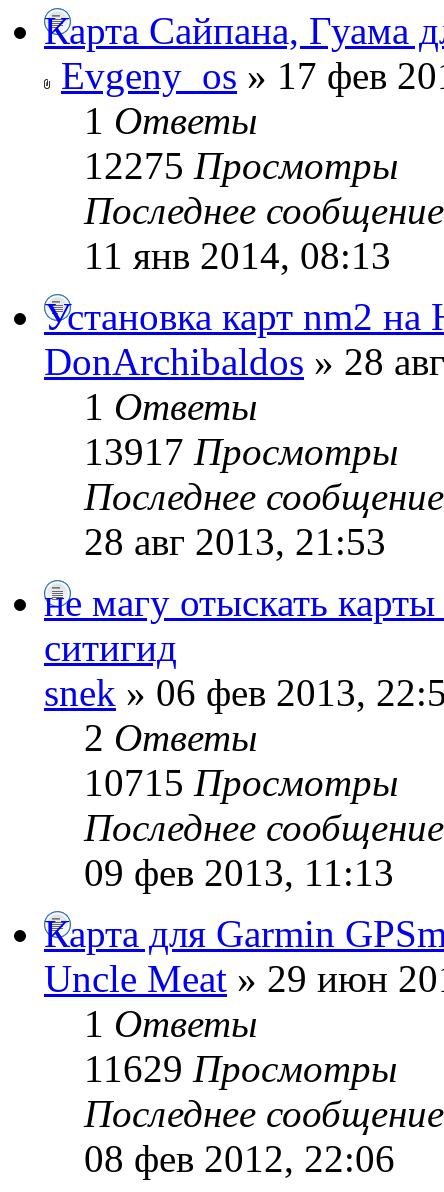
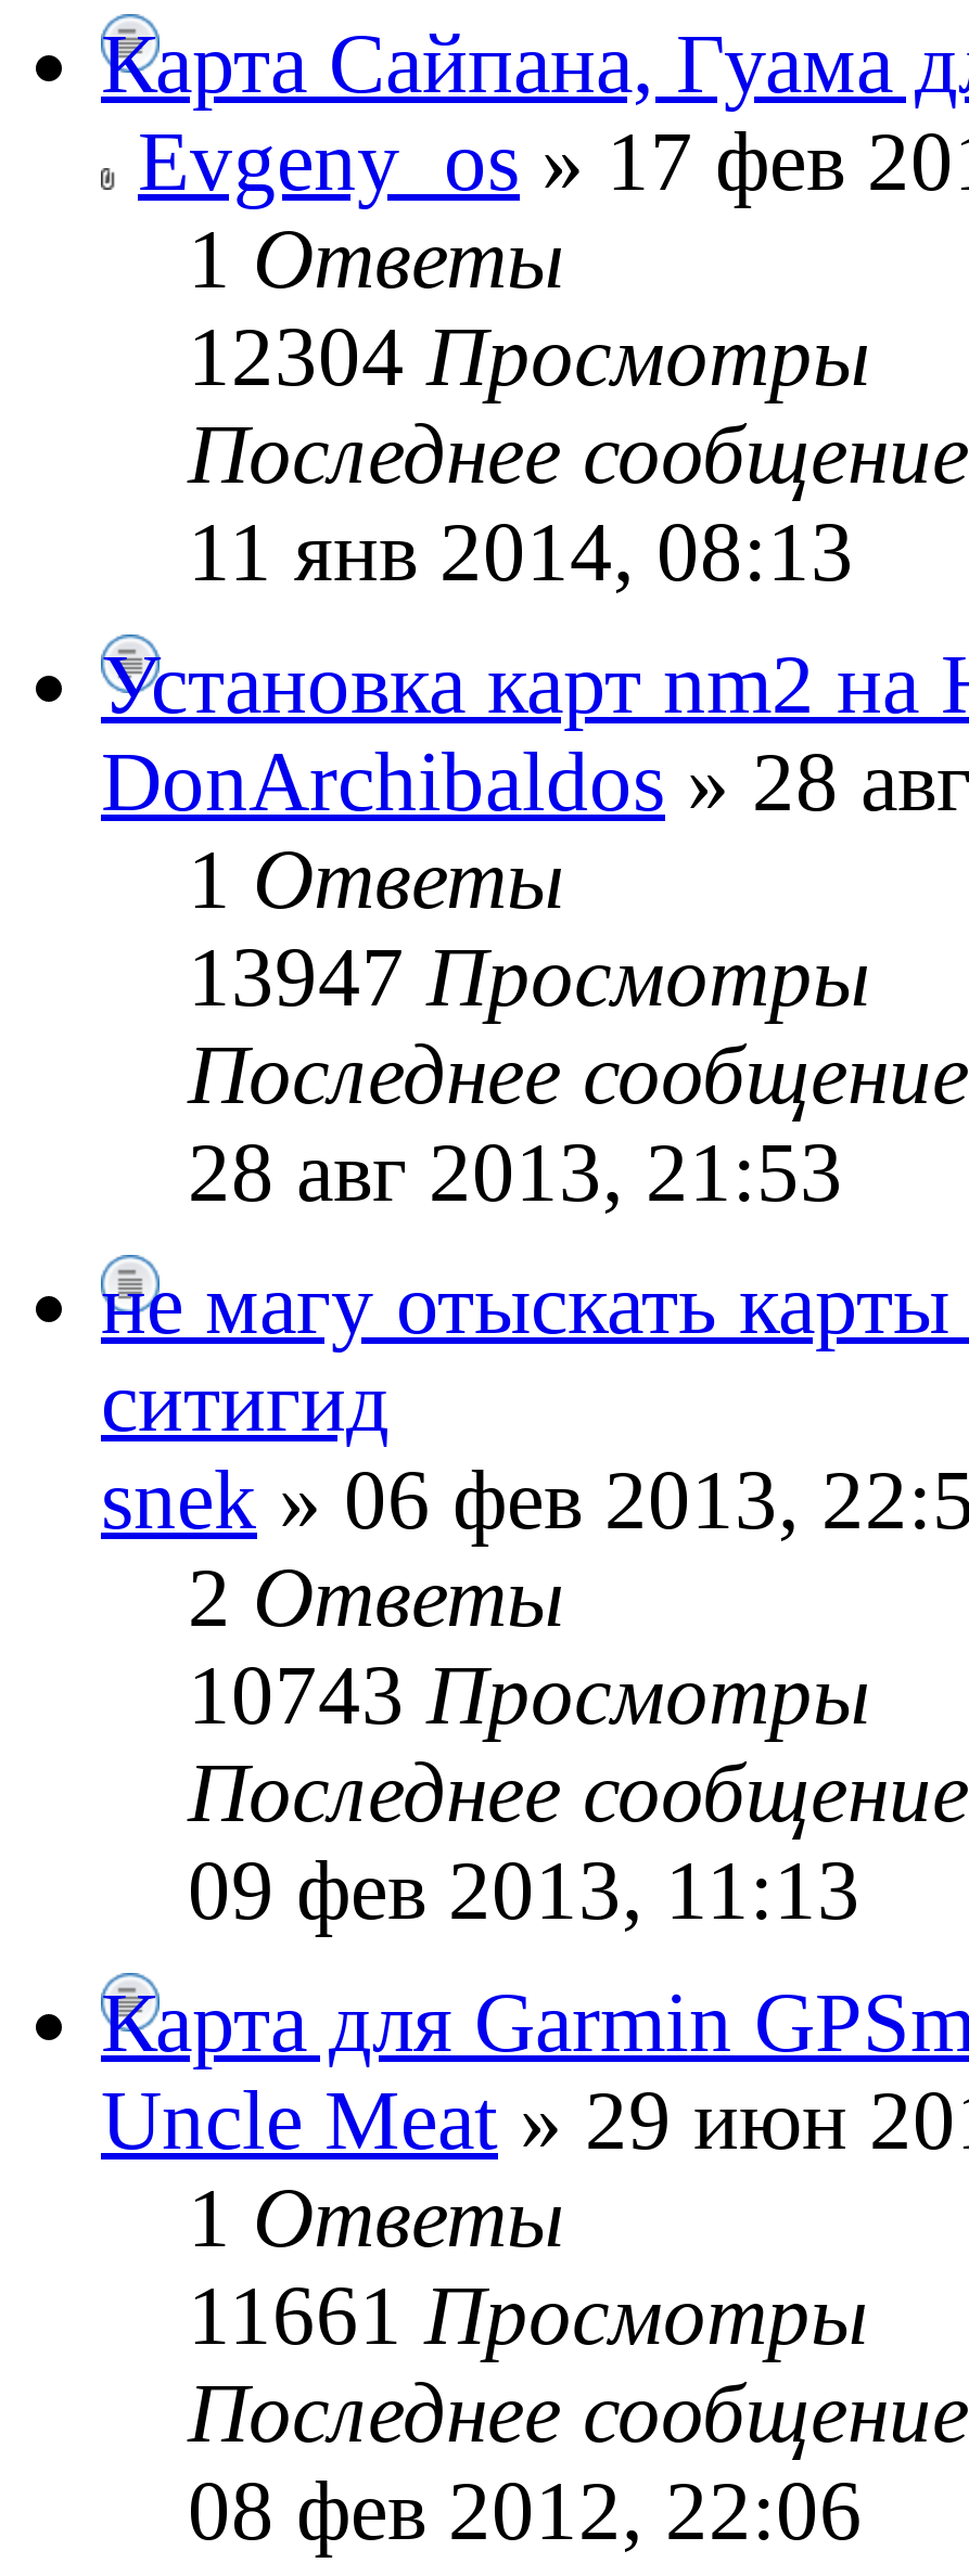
- 12275 Просмотры
+ 12304 Просмотры

- 13917 Просмотры
+ 13947 Просмотры

- 10715 Просмотры
+ 10743 Просмотры

- 11629 Просмотры
+ 11661 Просмотры
